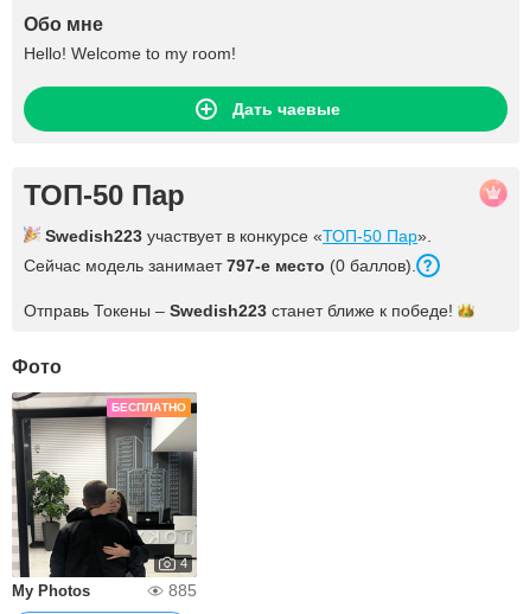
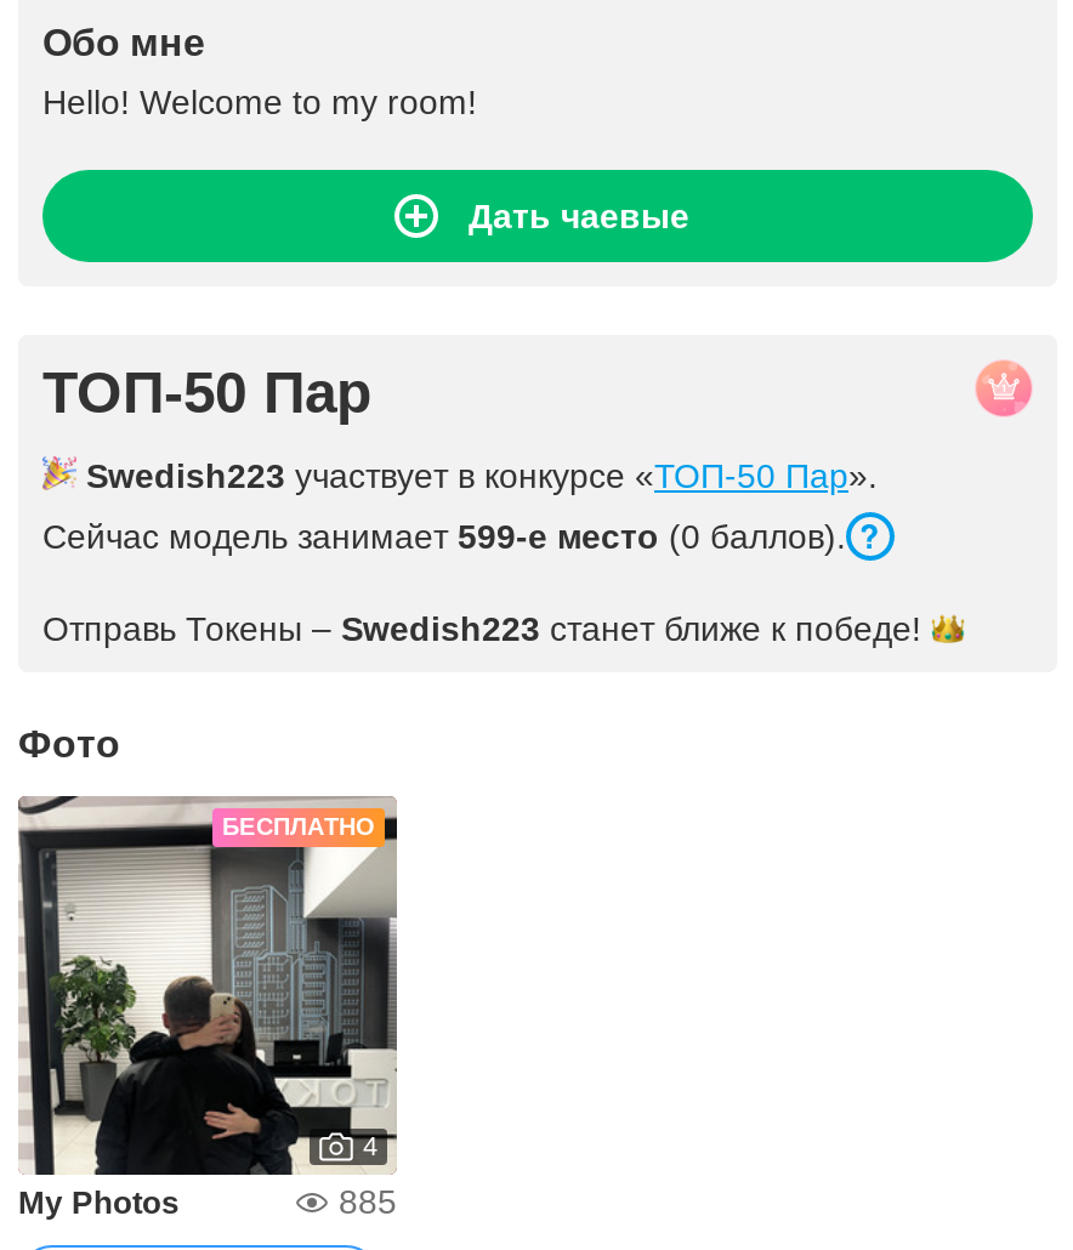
- Сейчас модель занимает 797-е место (0 баллов).
+ Сейчас модель занимает 599-е место (0 баллов).
